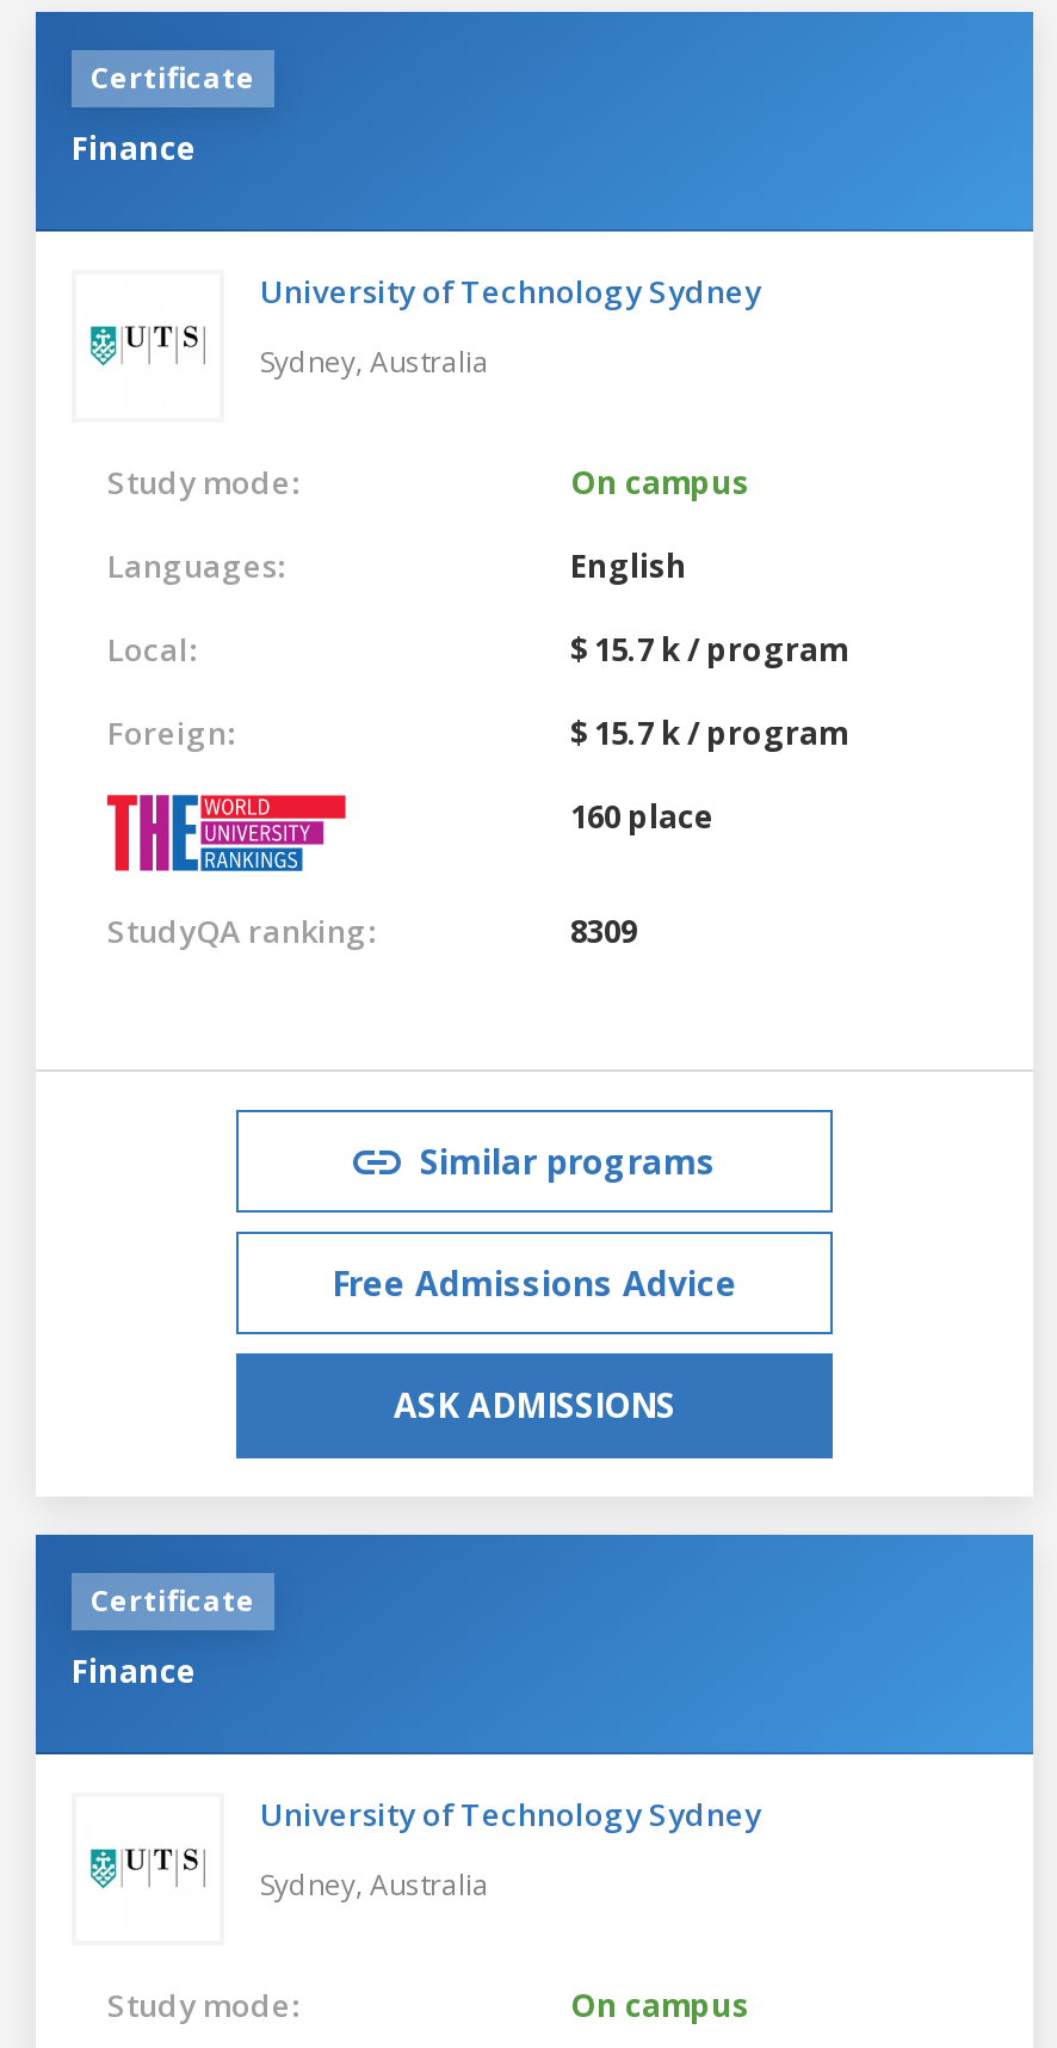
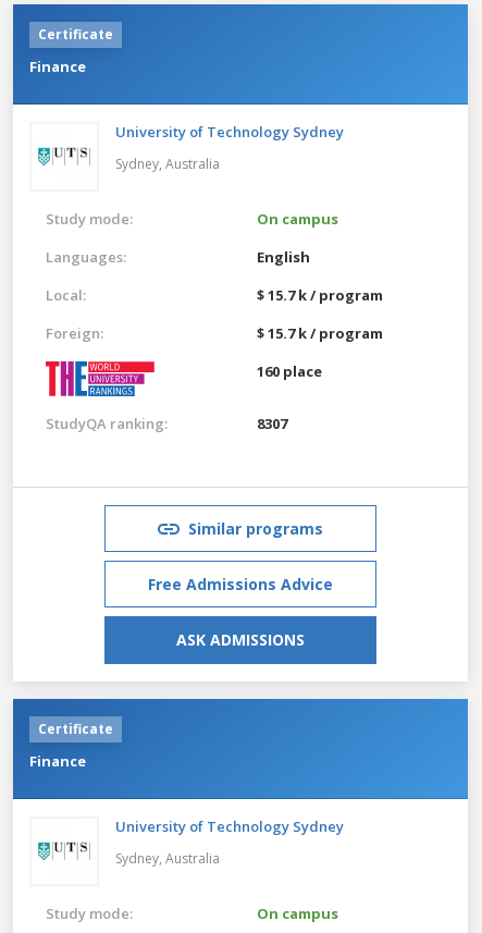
- 8309
+ 8307
